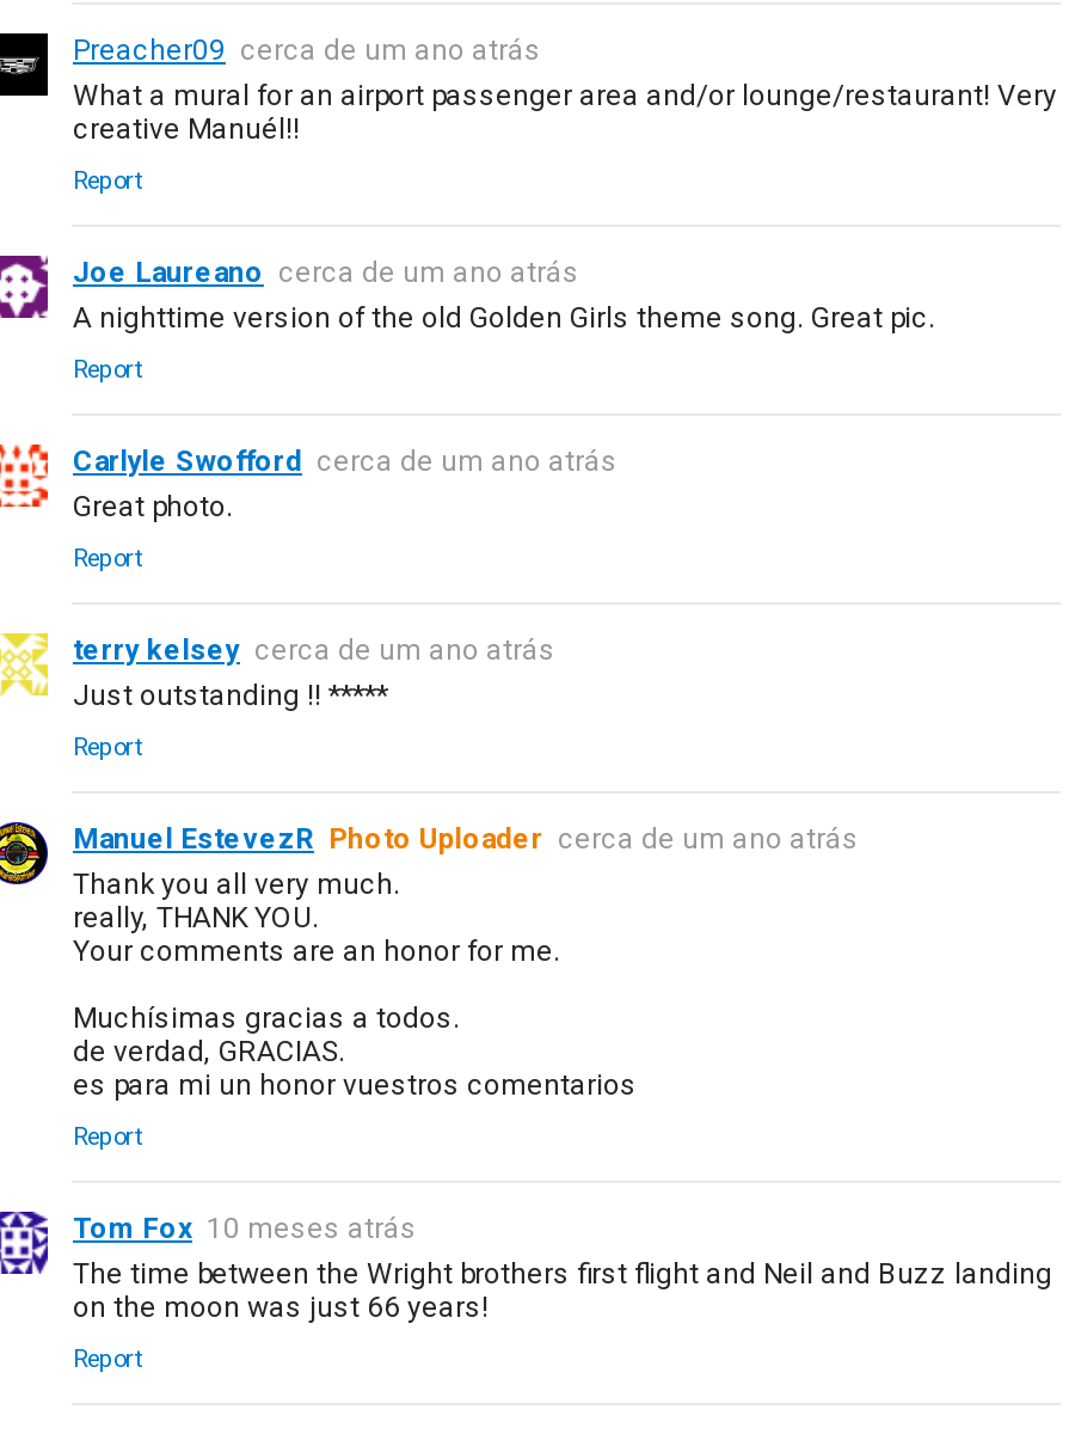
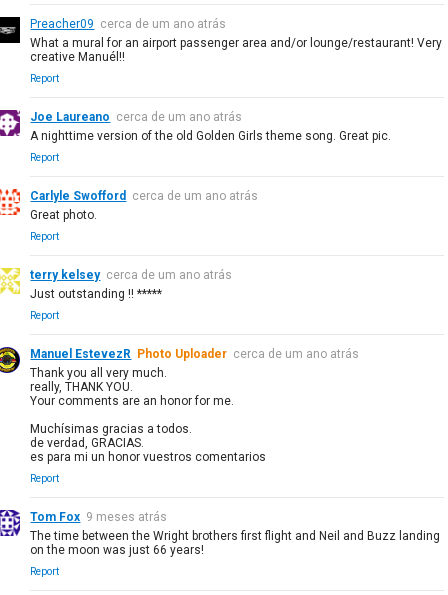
- Tom Fox 10 meses atrás
+ Tom Fox 9 meses atrás
